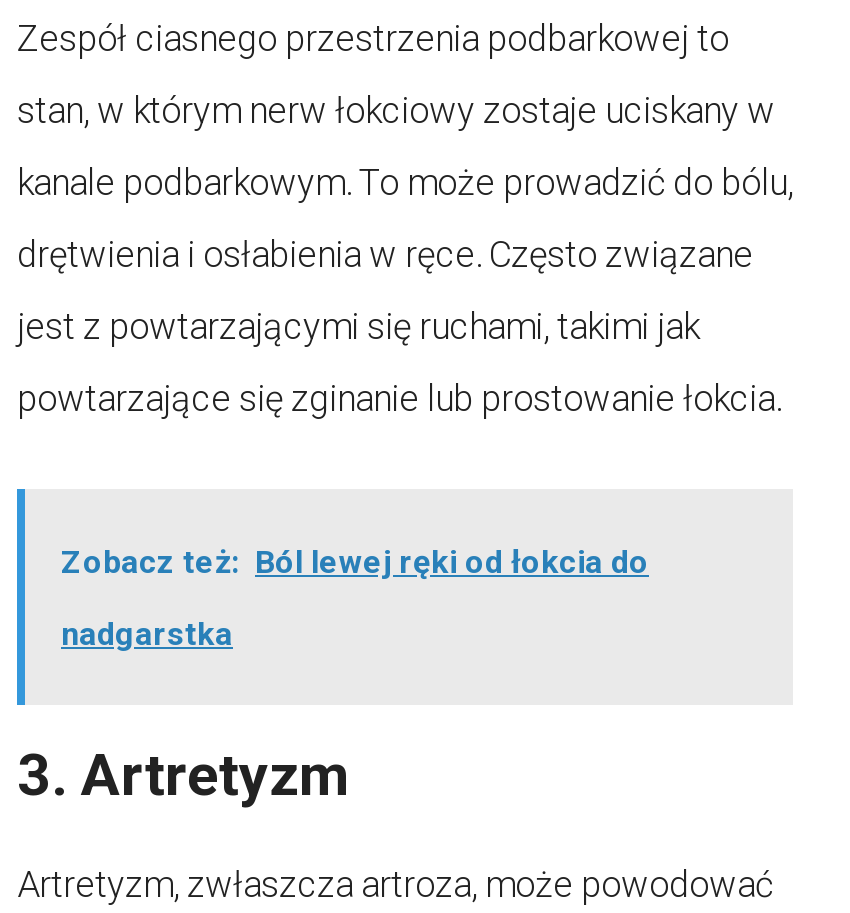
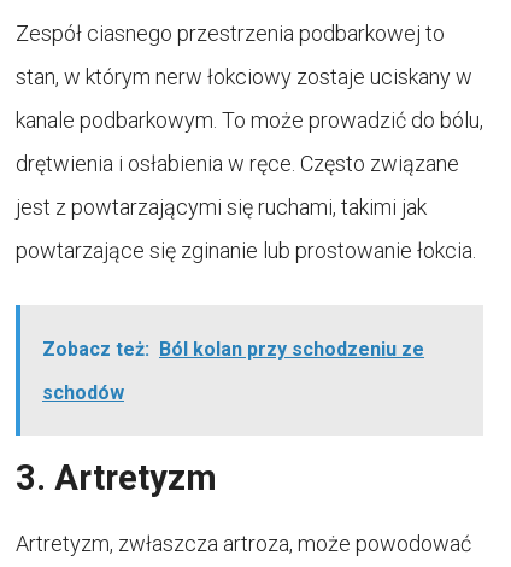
- Zobacz też: Ból lewej ręki od łokcia do
+ Zobacz też: Ból kolan przy schodzeniu ze

- nadgarstka
+ schodów
